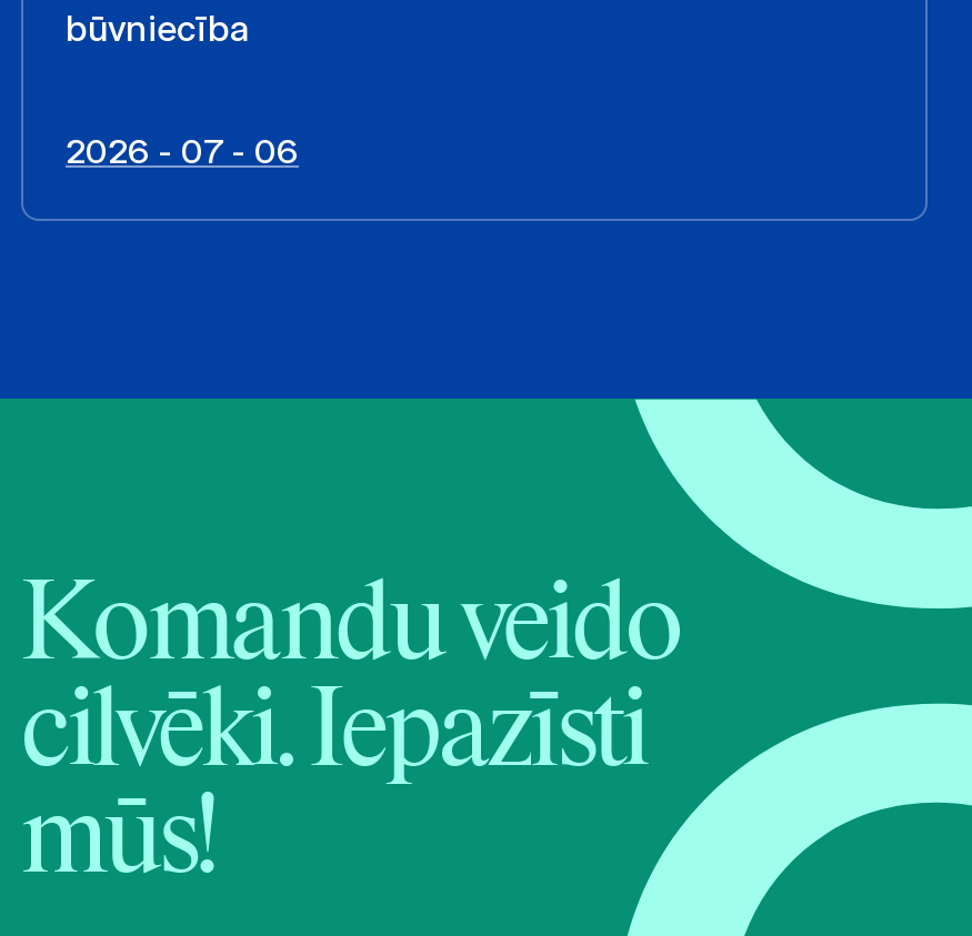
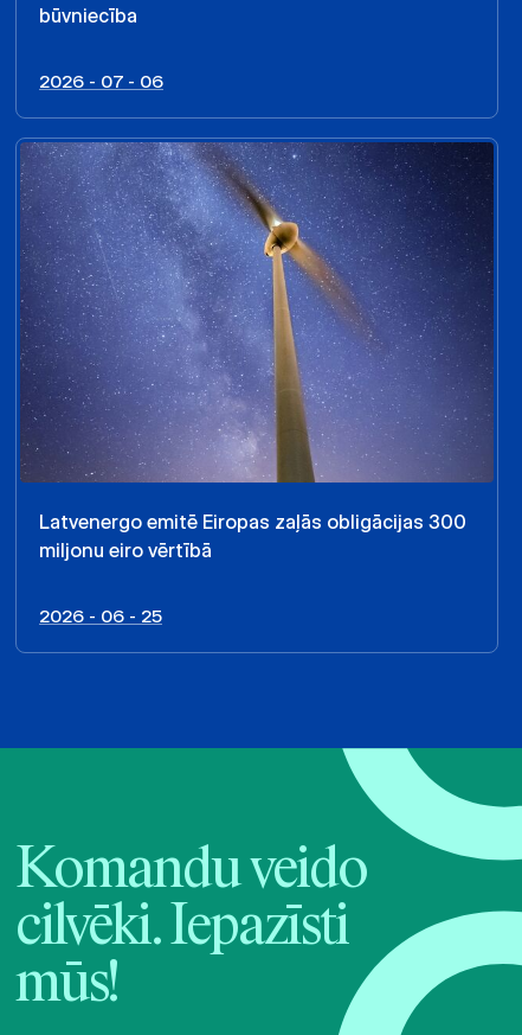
+ [image]
+ Latvenergo emitē Eiropas zaļās obligācijas 300
+ miljonu eiro vērtībā
+ 2026 - 06 - 25
